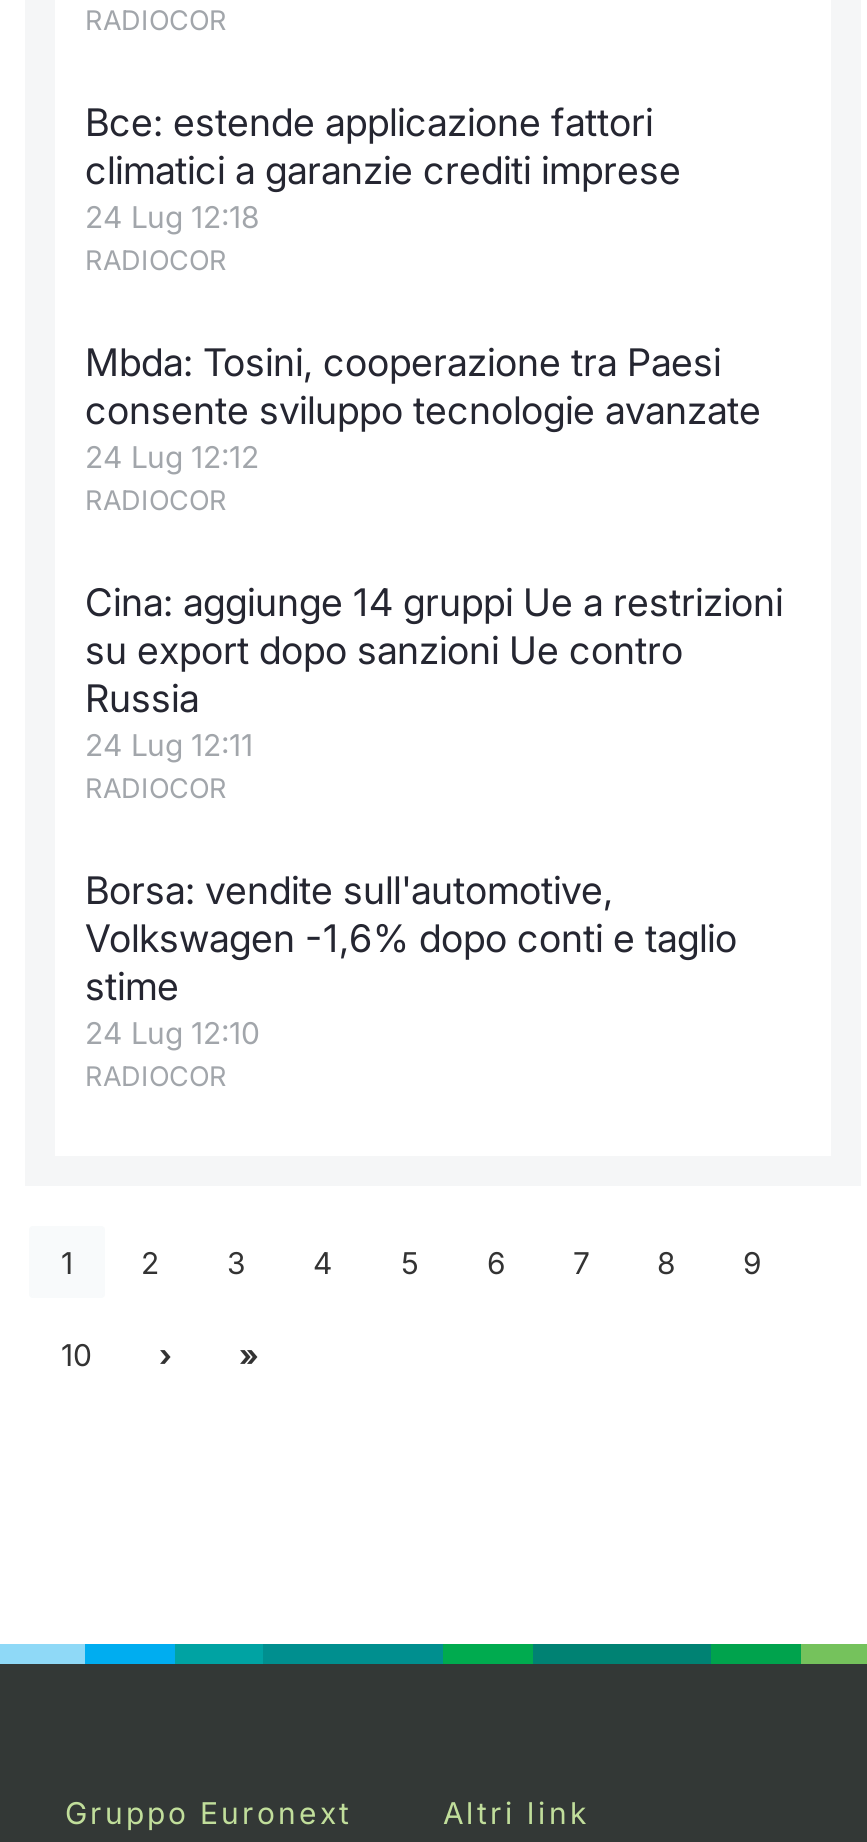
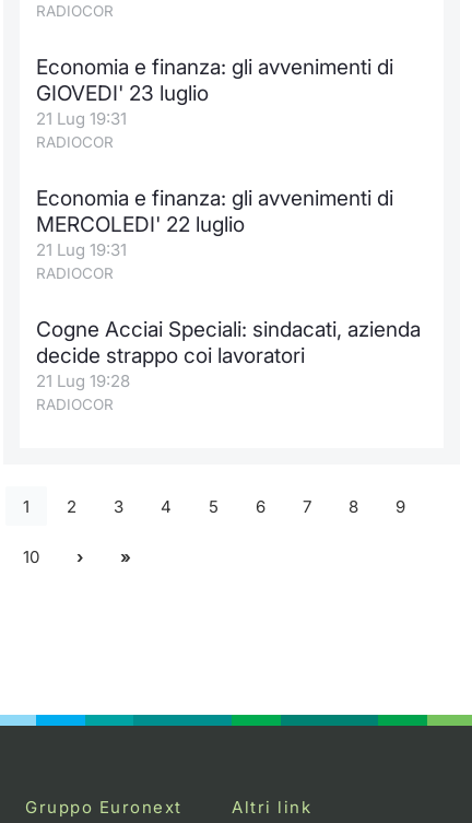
- Bce: estende applicazione fattori
- climatici a garanzie crediti imprese
- 24 Lug 12:18
+ Economia e finanza: gli avvenimenti di
+ GIOVEDI' 23 luglio
+ 21 Lug 19:31

- Mbda: Tosini, cooperazione tra Paesi
- consente sviluppo tecnologie avanzate
- 24 Lug 12:12
+ Economia e finanza: gli avvenimenti di
+ MERCOLEDI' 22 luglio
+ 21 Lug 19:31

- Cina: aggiunge 14 gruppi Ue a restrizioni
- su export dopo sanzioni Ue contro
- Russia
- 24 Lug 12:11
- RADIOCOR
- Borsa: vendite sull'automotive,
- Volkswagen -1,6% dopo conti e taglio
- stime
- 24 Lug 12:10
+ Cogne Acciai Speciali: sindacati, azienda
+ decide strappo coi lavoratori
+ 21 Lug 19:28
